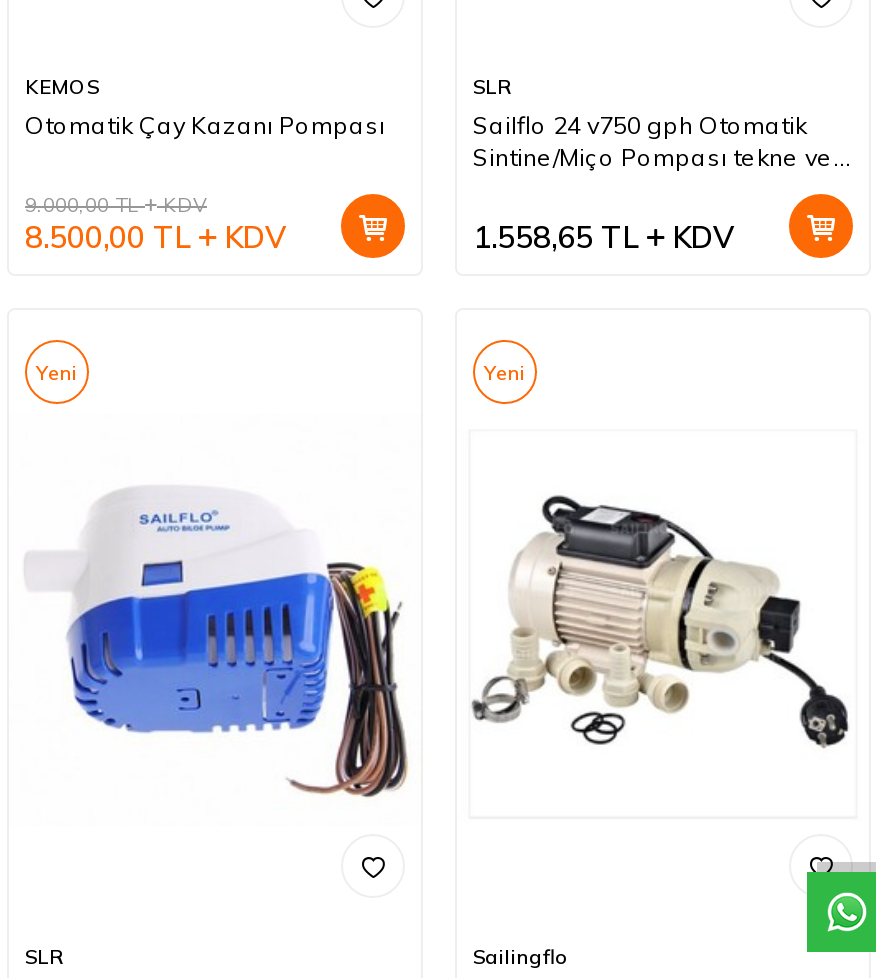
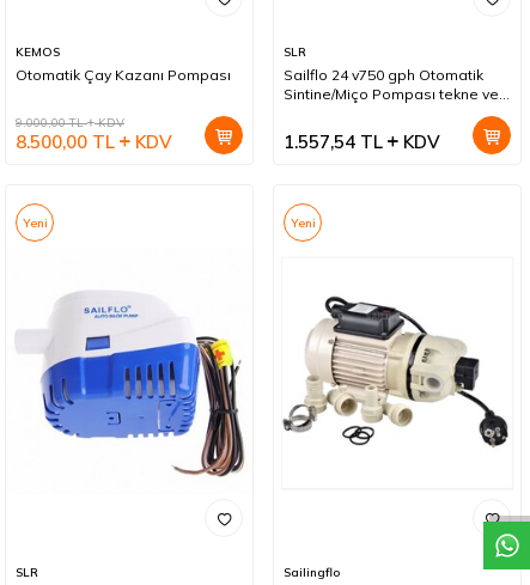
- 1.558,65 TL KDV
+ 1.557,54 TL KDV
